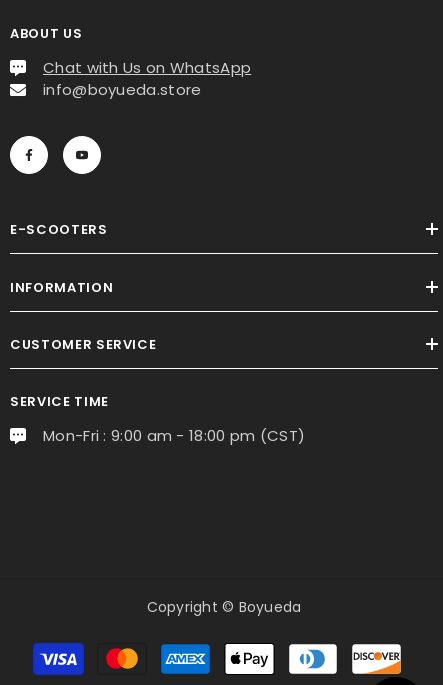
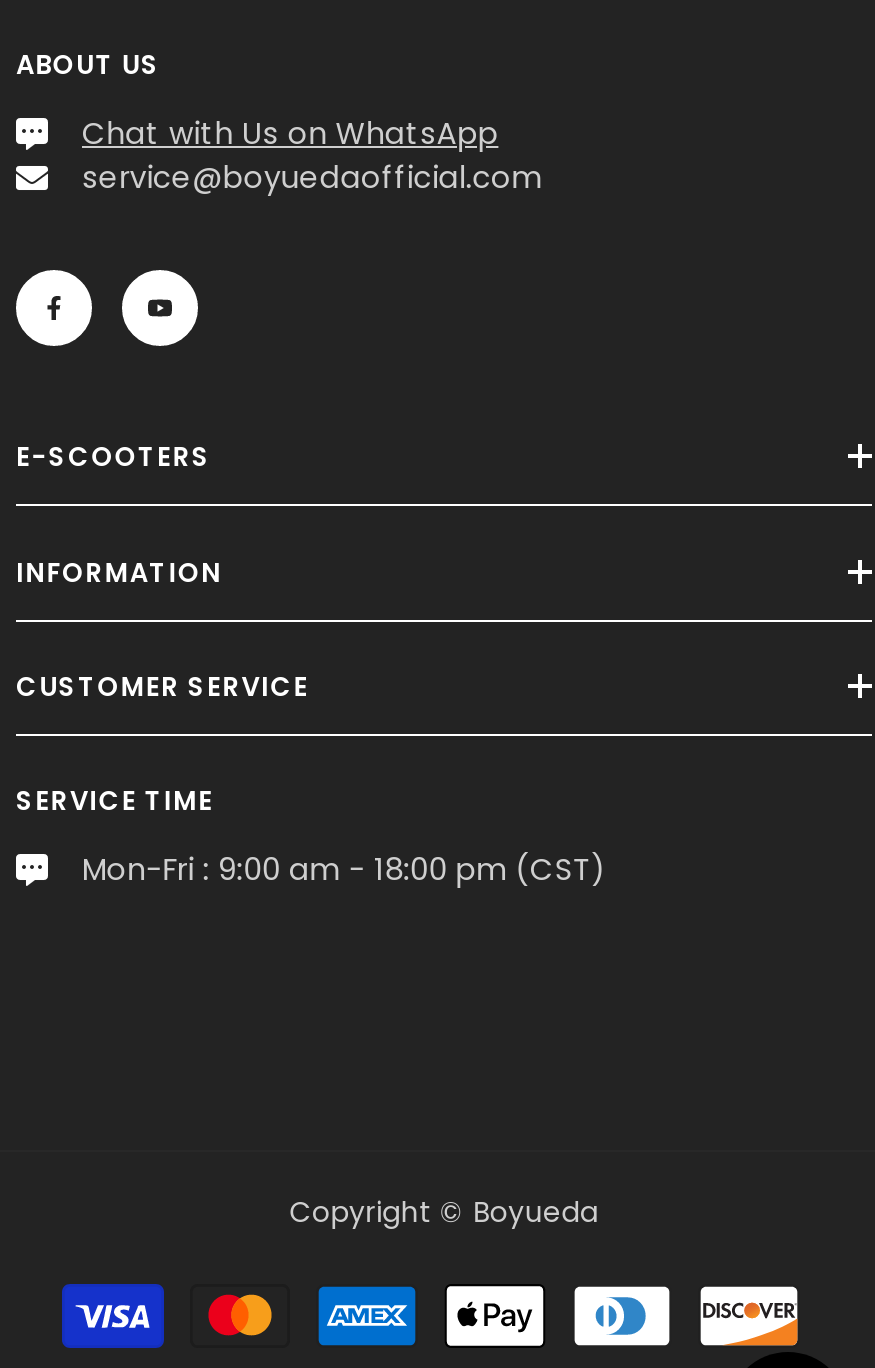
- info@boyueda.store
+ service@boyuedaofficial.com
